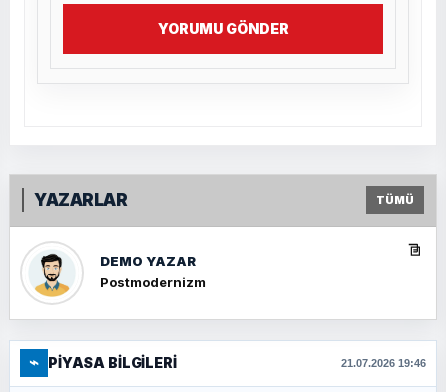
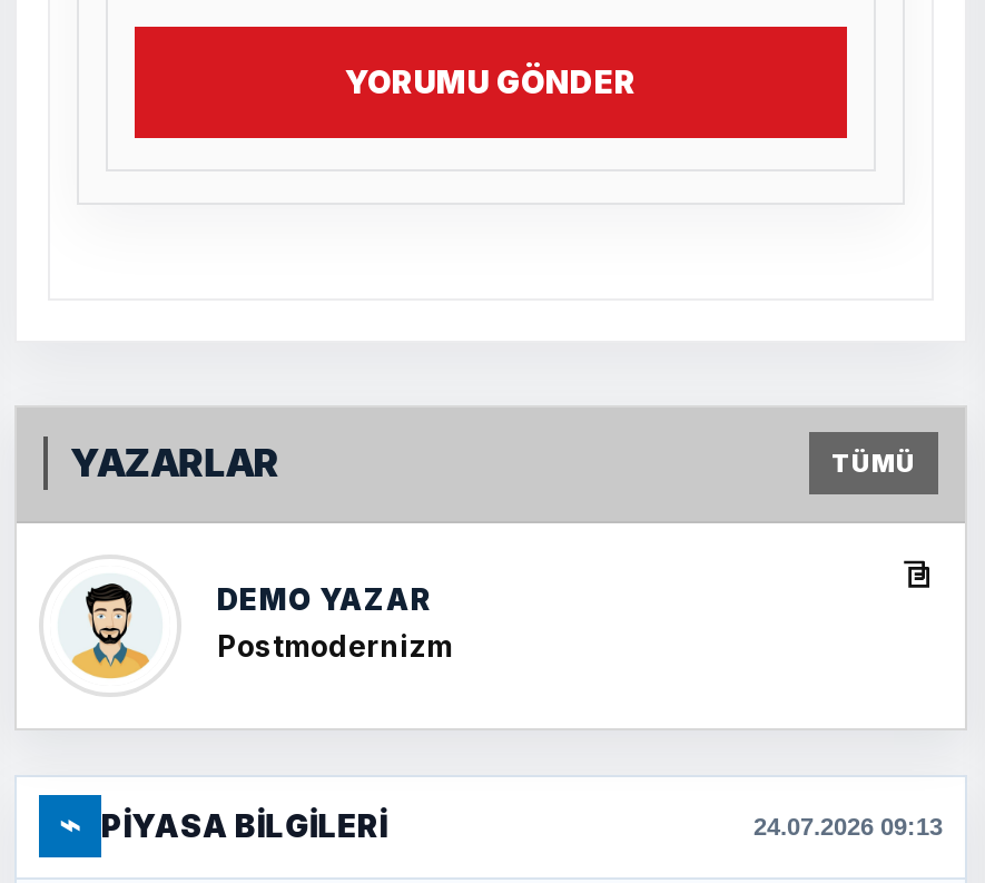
- 21.07.2026 19:46
+ 24.07.2026 09:13
